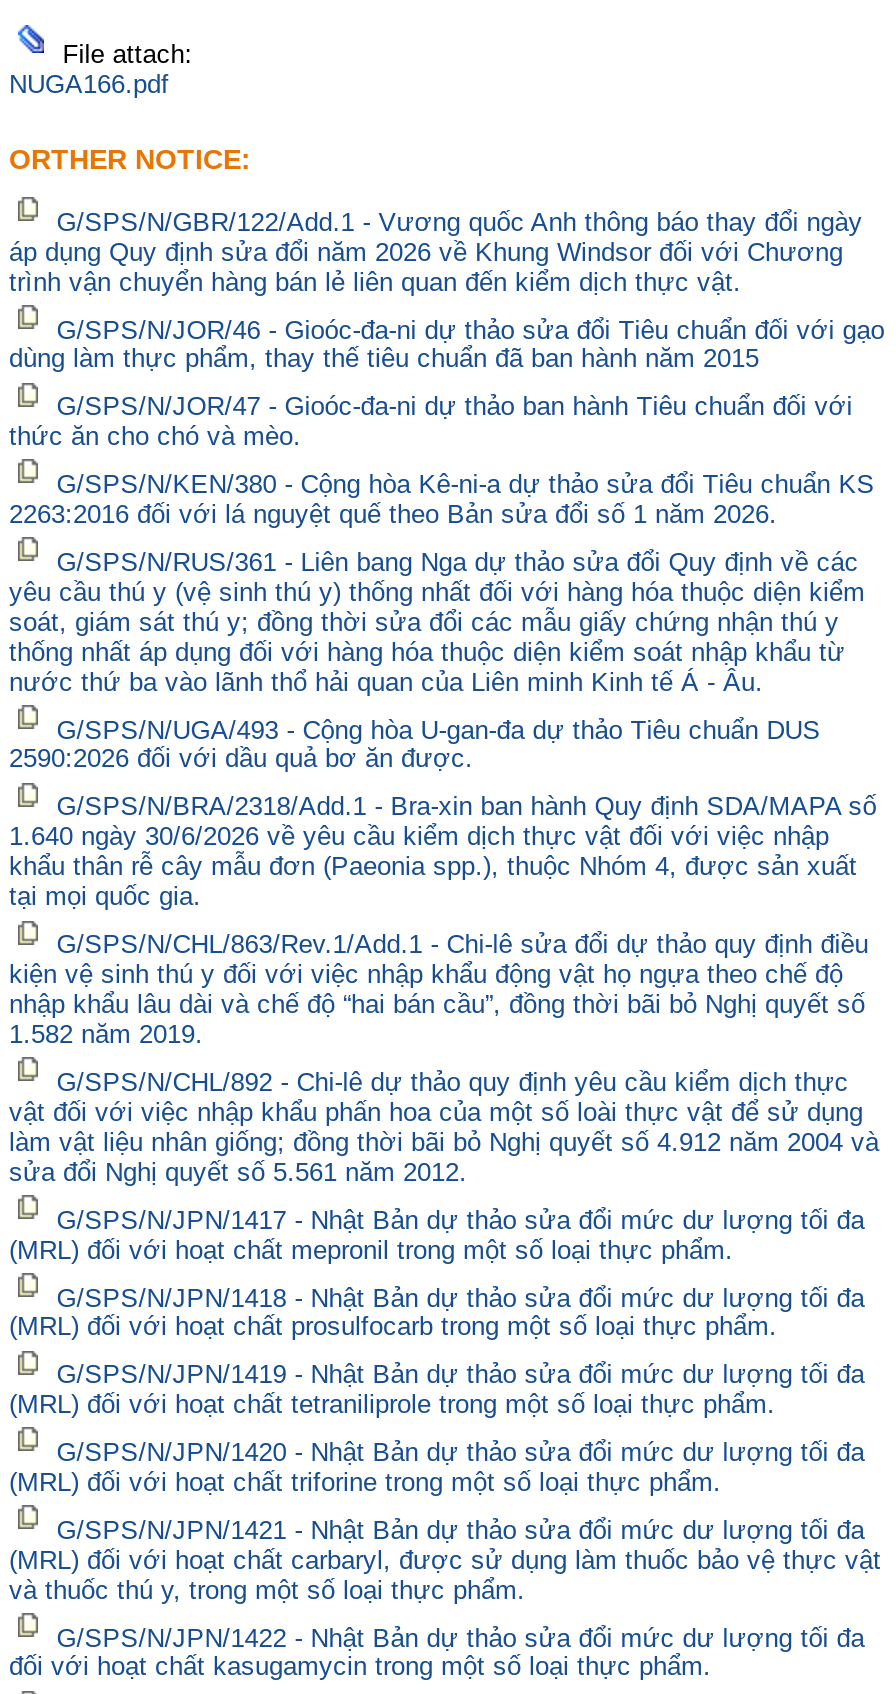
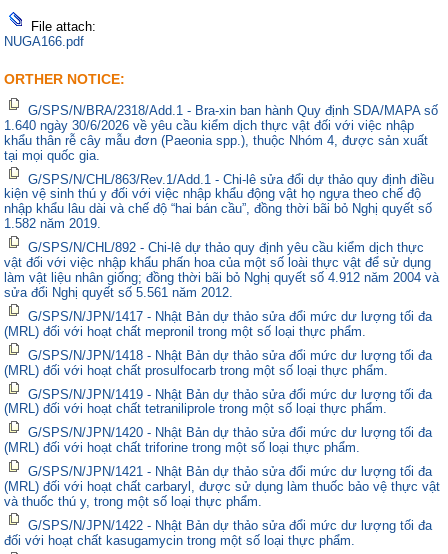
- G/SPS/N/GBR/122/Add.1 - Vương quốc Anh thông báo thay đổi ngày
- áp dụng Quy định sửa đổi năm 2026 về Khung Windsor đối với Chương
- trình vận chuyển hàng bán lẻ liên quan đến kiểm dịch thực vật.
- G/SPS/N/JOR/46 - Gioóc-đa-ni dự thảo sửa đổi Tiêu chuẩn đối với gạo
- dùng làm thực phẩm, thay thế tiêu chuẩn đã ban hành năm 2015
- G/SPS/N/JOR/47 - Gioóc-đa-ni dự thảo ban hành Tiêu chuẩn đối với
- thức ăn cho chó và mèo.
- G/SPS/N/KEN/380 - Cộng hòa Kê-ni-a dự thảo sửa đổi Tiêu chuẩn KS
- 2263:2016 đối với lá nguyệt quế theo Bản sửa đổi số 1 năm 2026.
- G/SPS/N/RUS/361 - Liên bang Nga dự thảo sửa đổi Quy định về các
- yêu cầu thú y (vệ sinh thú y) thống nhất đối với hàng hóa thuộc diện kiểm
- soát, giám sát thú y; đồng thời sửa đổi các mẫu giấy chứng nhận thú y
- thống nhất áp dụng đối với hàng hóa thuộc diện kiểm soát nhập khẩu từ
- nước thứ ba vào lãnh thổ hải quan của Liên minh Kinh tế Á - Âu.
- G/SPS/N/UGA/493 - Cộng hòa U-gan-đa dự thảo Tiêu chuẩn DUS
- 2590:2026 đối với dầu quả bơ ăn được.
